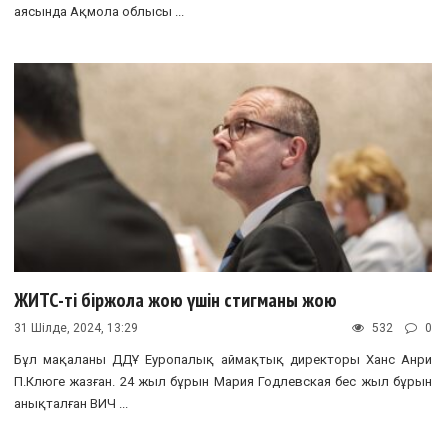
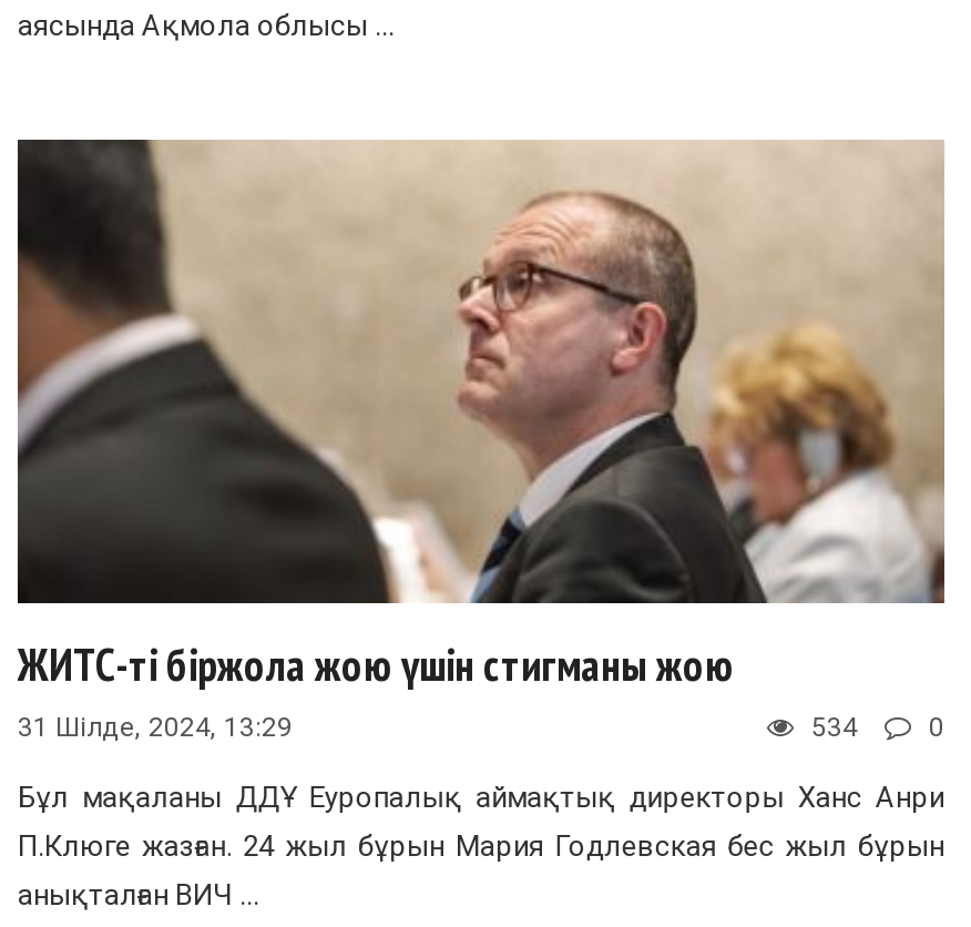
- 532
+ 534
